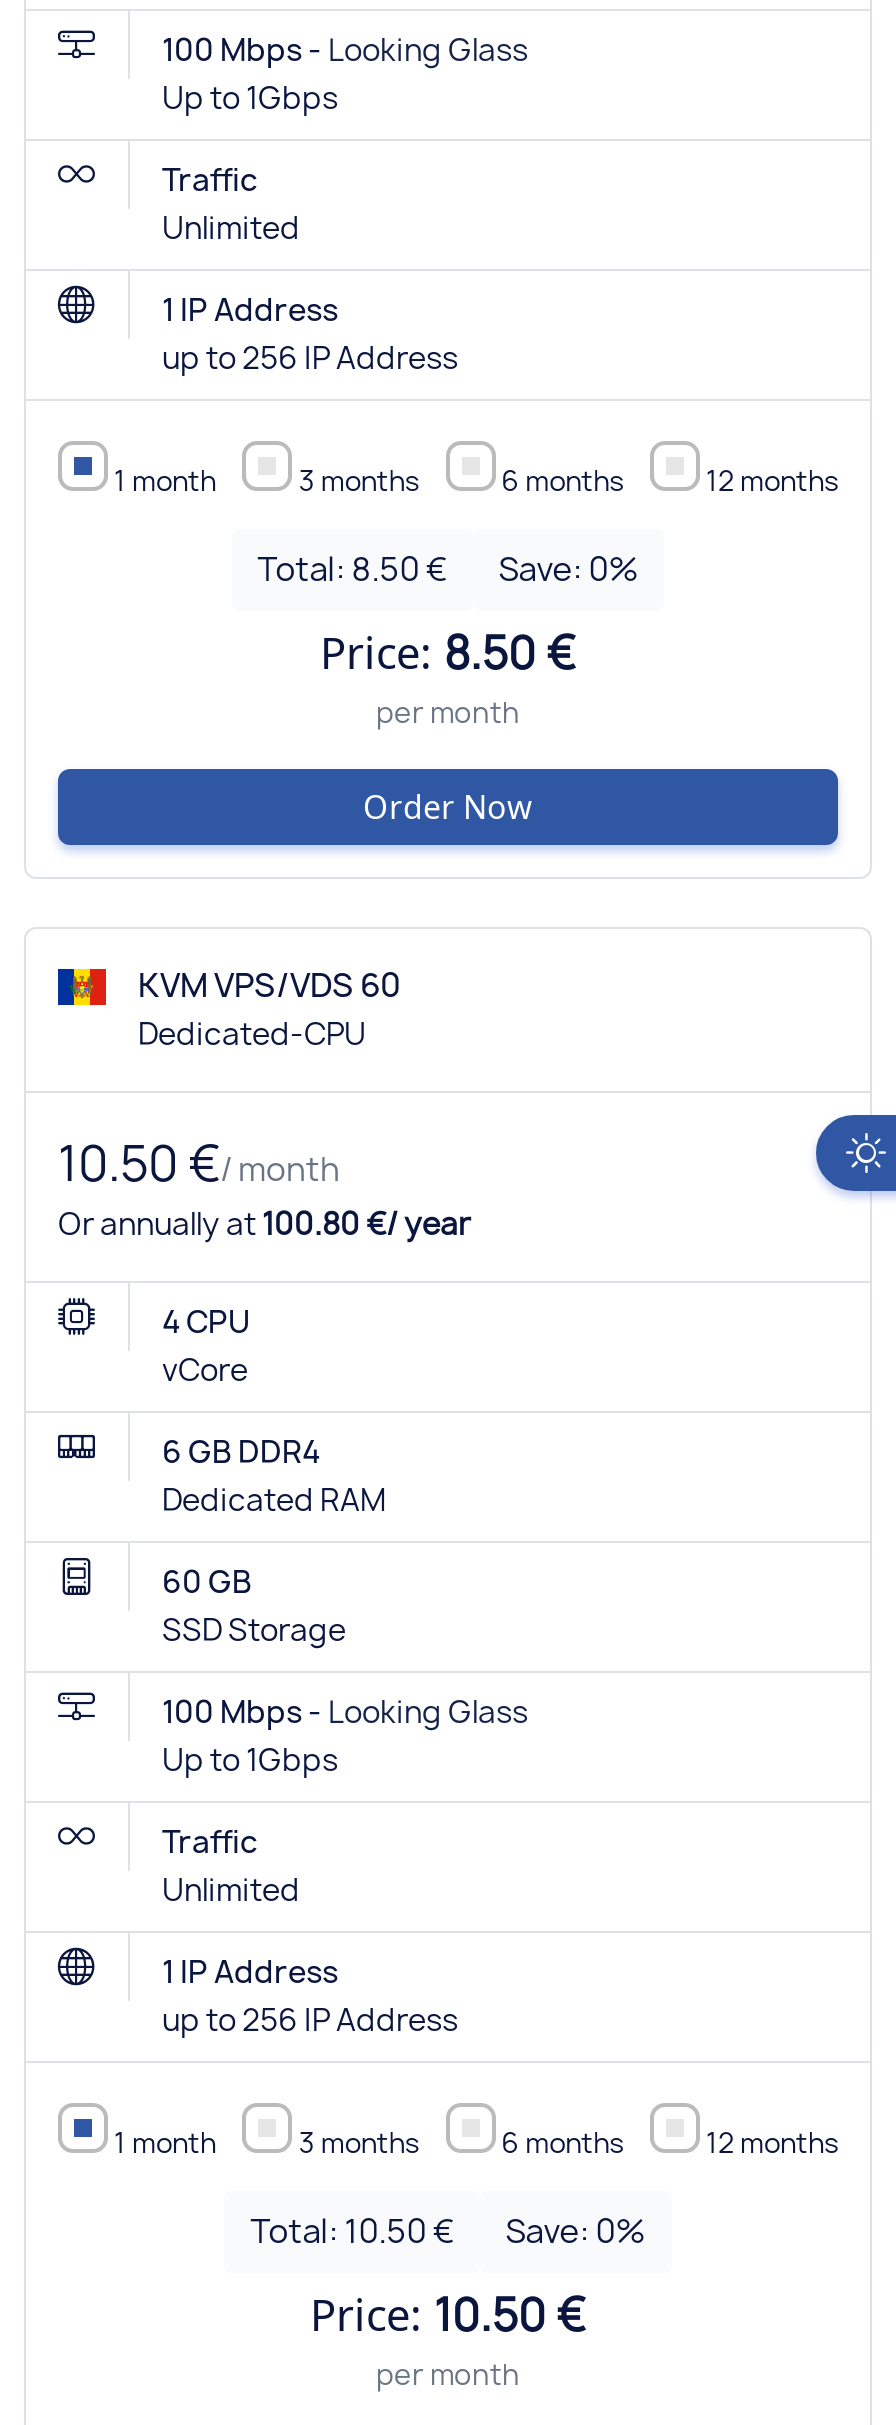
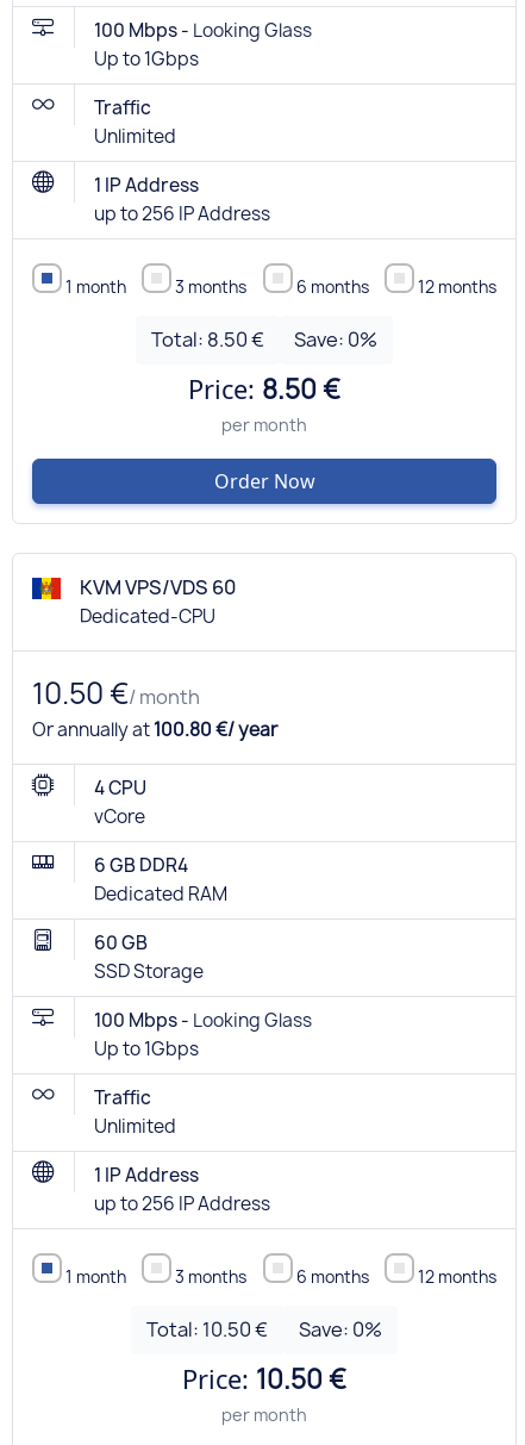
- [image]
